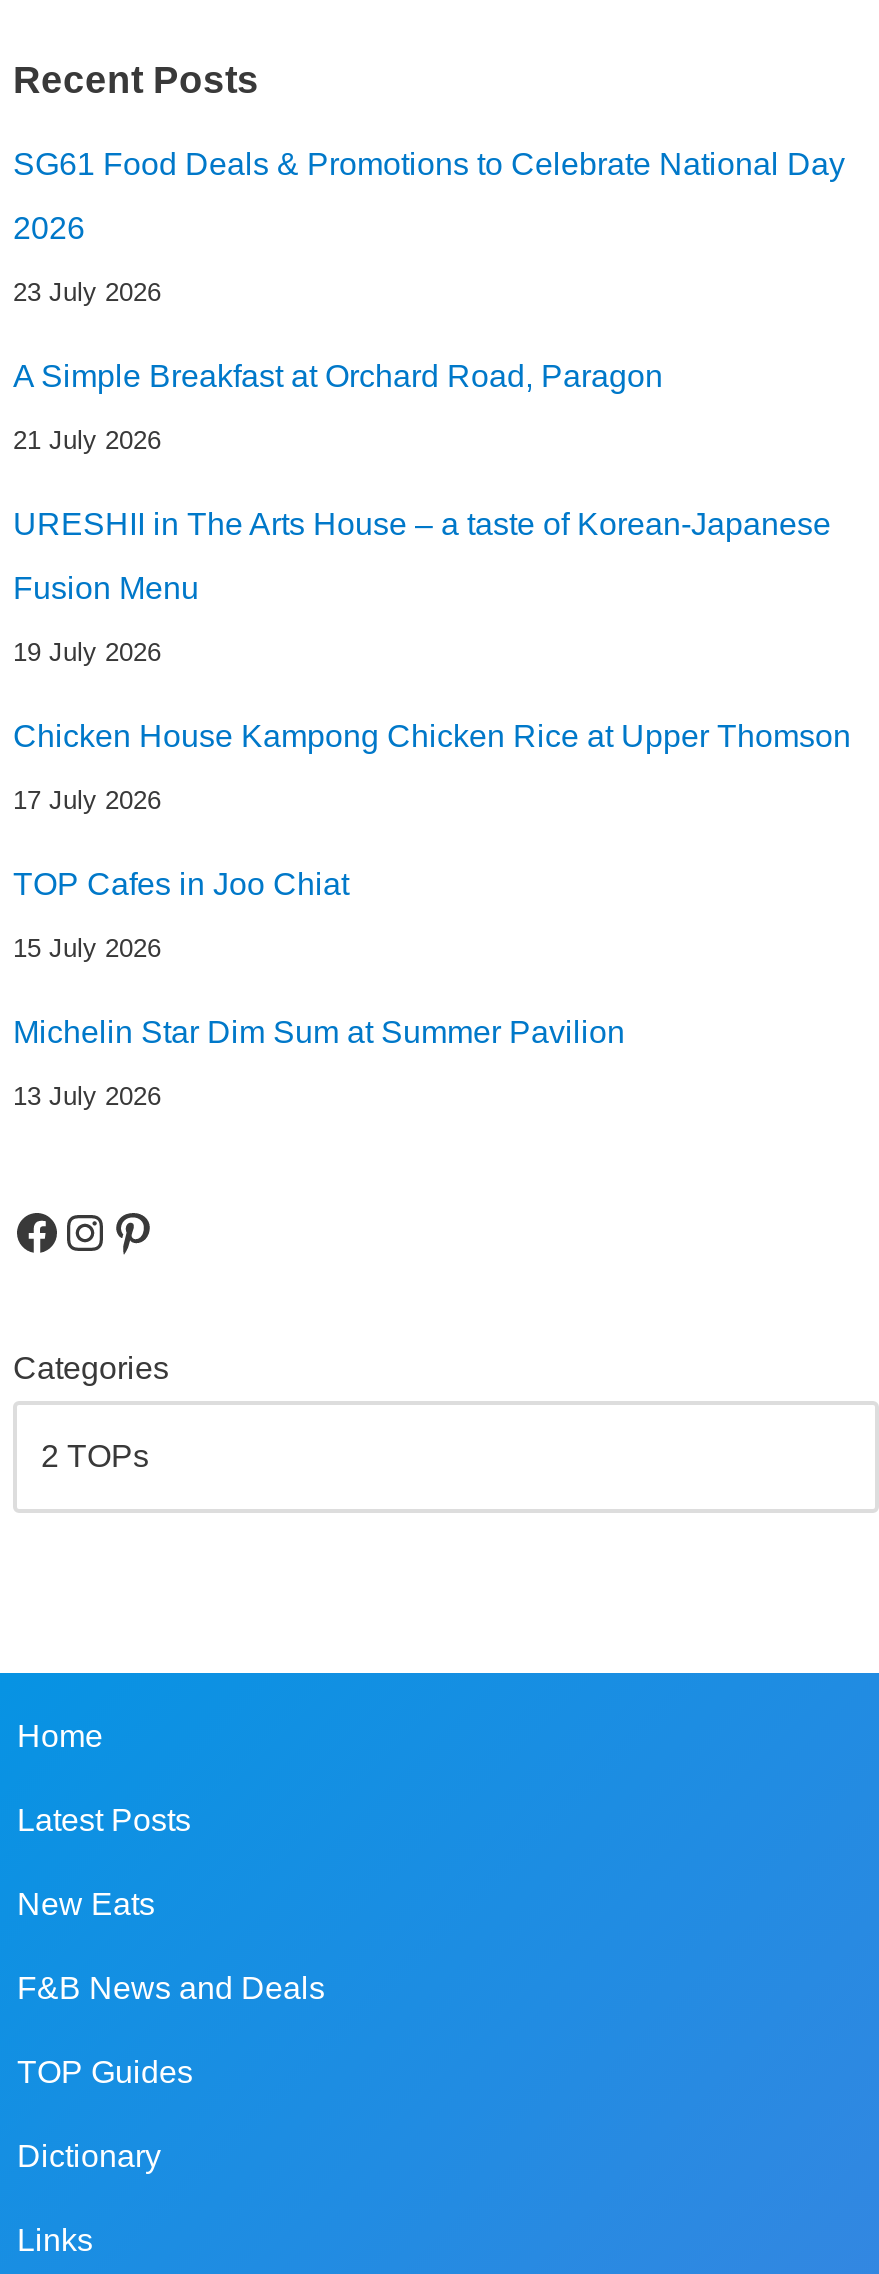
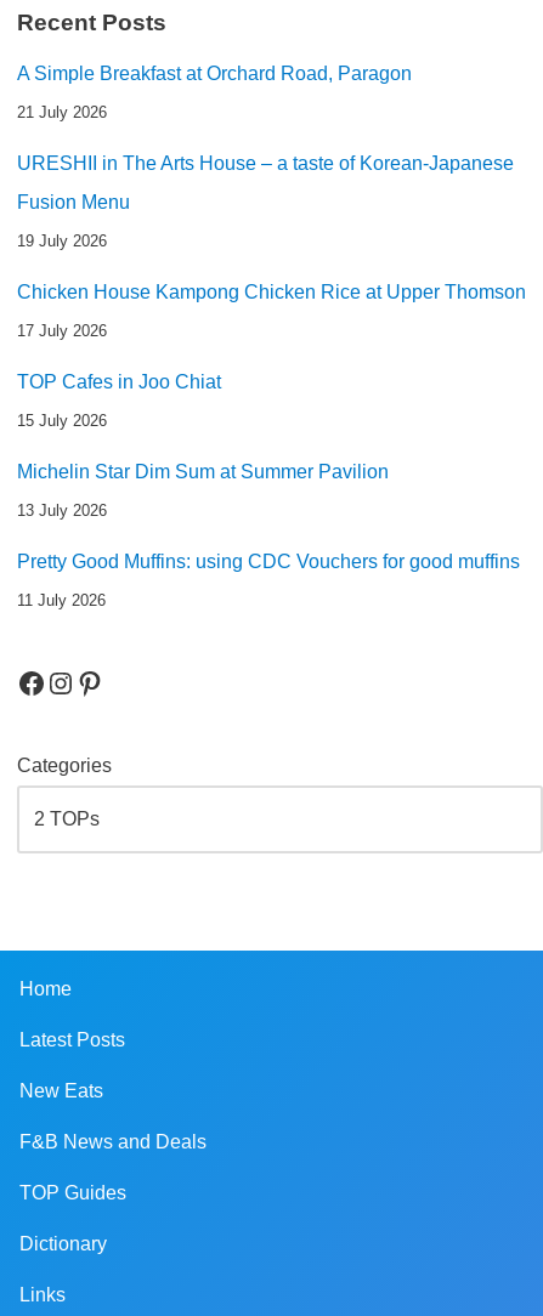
- SG61 Food Deals & Promotions to Celebrate National Day
- 2026
- 23 July 2026

moved up: A Simple Breakfast at Orchard Road, Paragon | 21 July 2026 | URESHII in The Arts House – a taste of Korean-Japanese | ... | Michelin Star Dim Sum at Summer Pavilion | 13 July 2026

+ Pretty Good Muffins: using CDC Vouchers for good muffins
+ 11 July 2026
